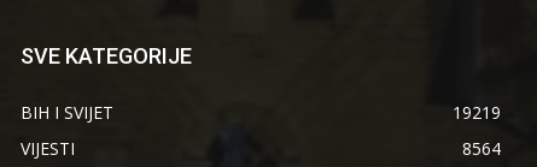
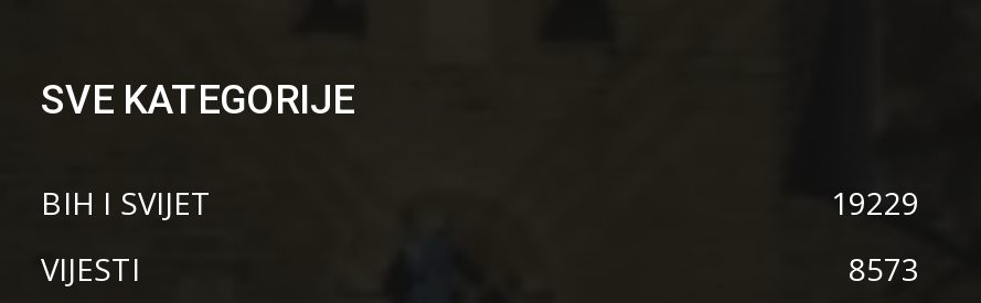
- 19219
+ 19229

- 8564
+ 8573
